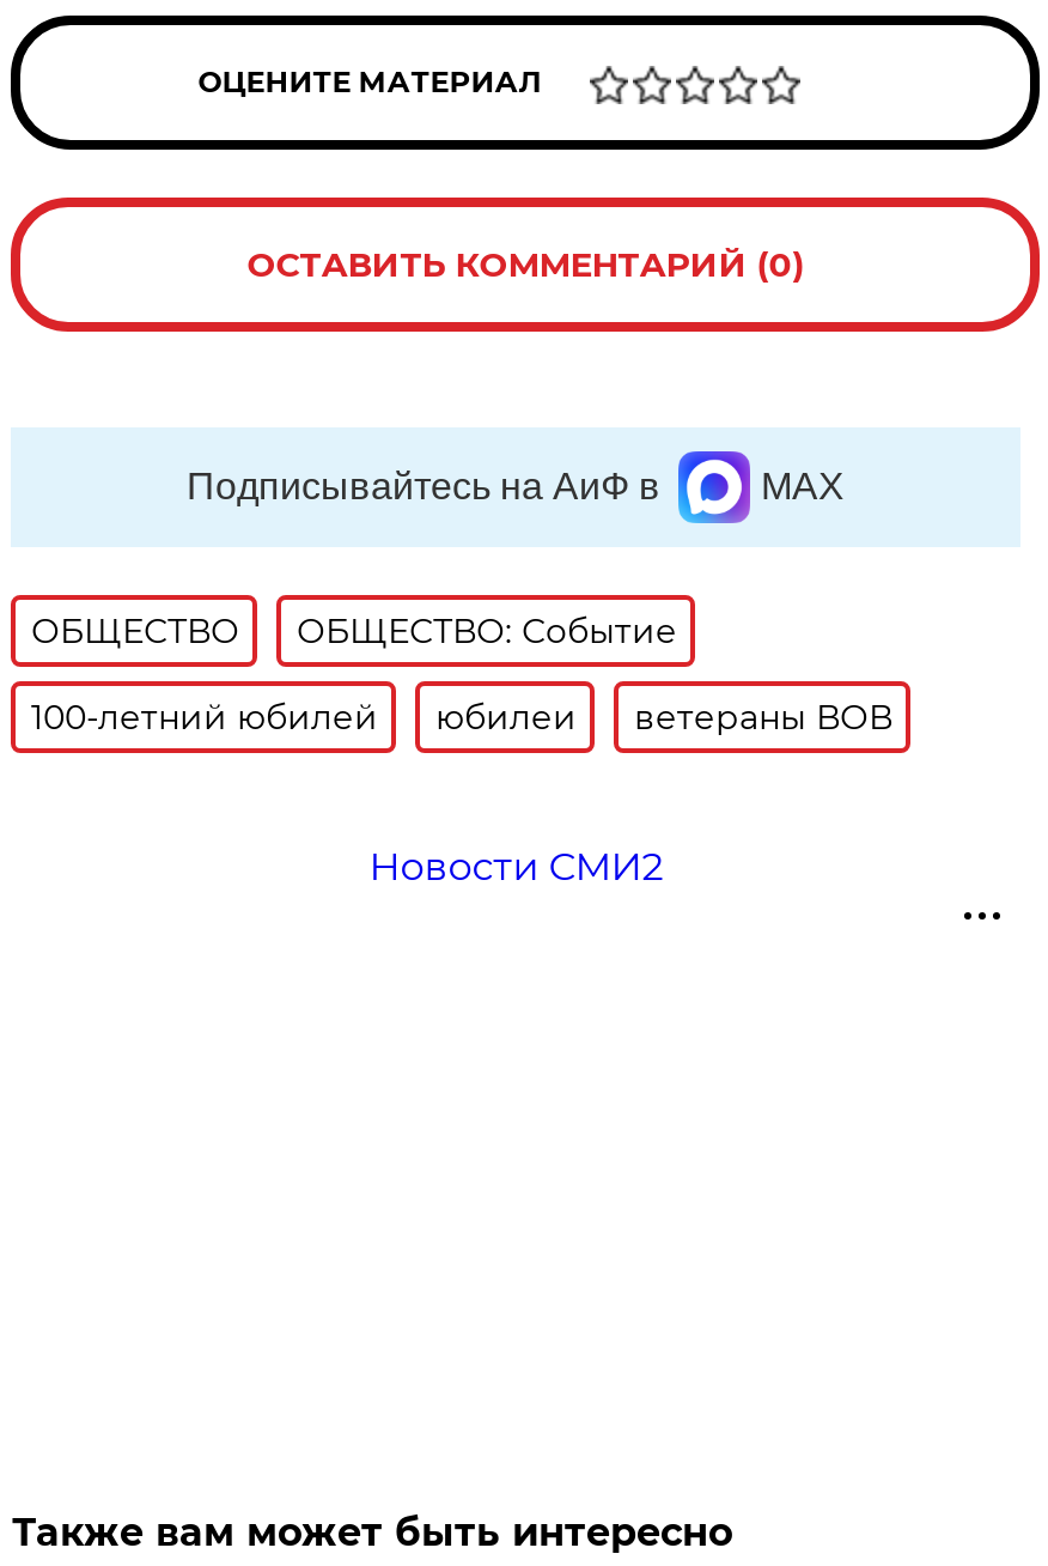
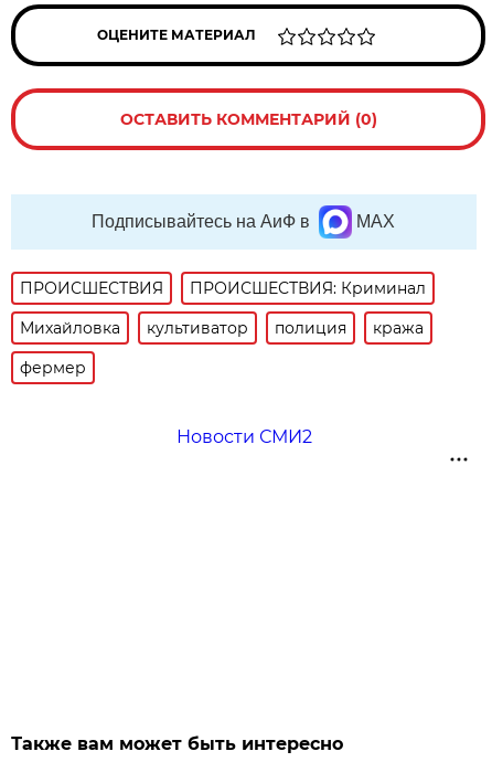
- ОБЩЕСТВО
- ОБЩЕСТВО: Событие
- 100-летний юбилей
- юбилеи
- ветераны ВОВ
+ ПРОИСШЕСТВИЯ
+ ПРОИСШЕСТВИЯ: Криминал
+ Михайловка
+ культиватор
+ полиция
+ кража
+ фермер
